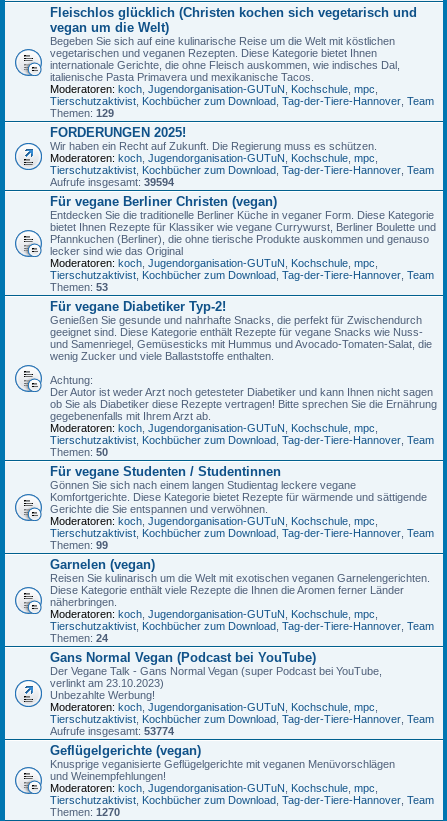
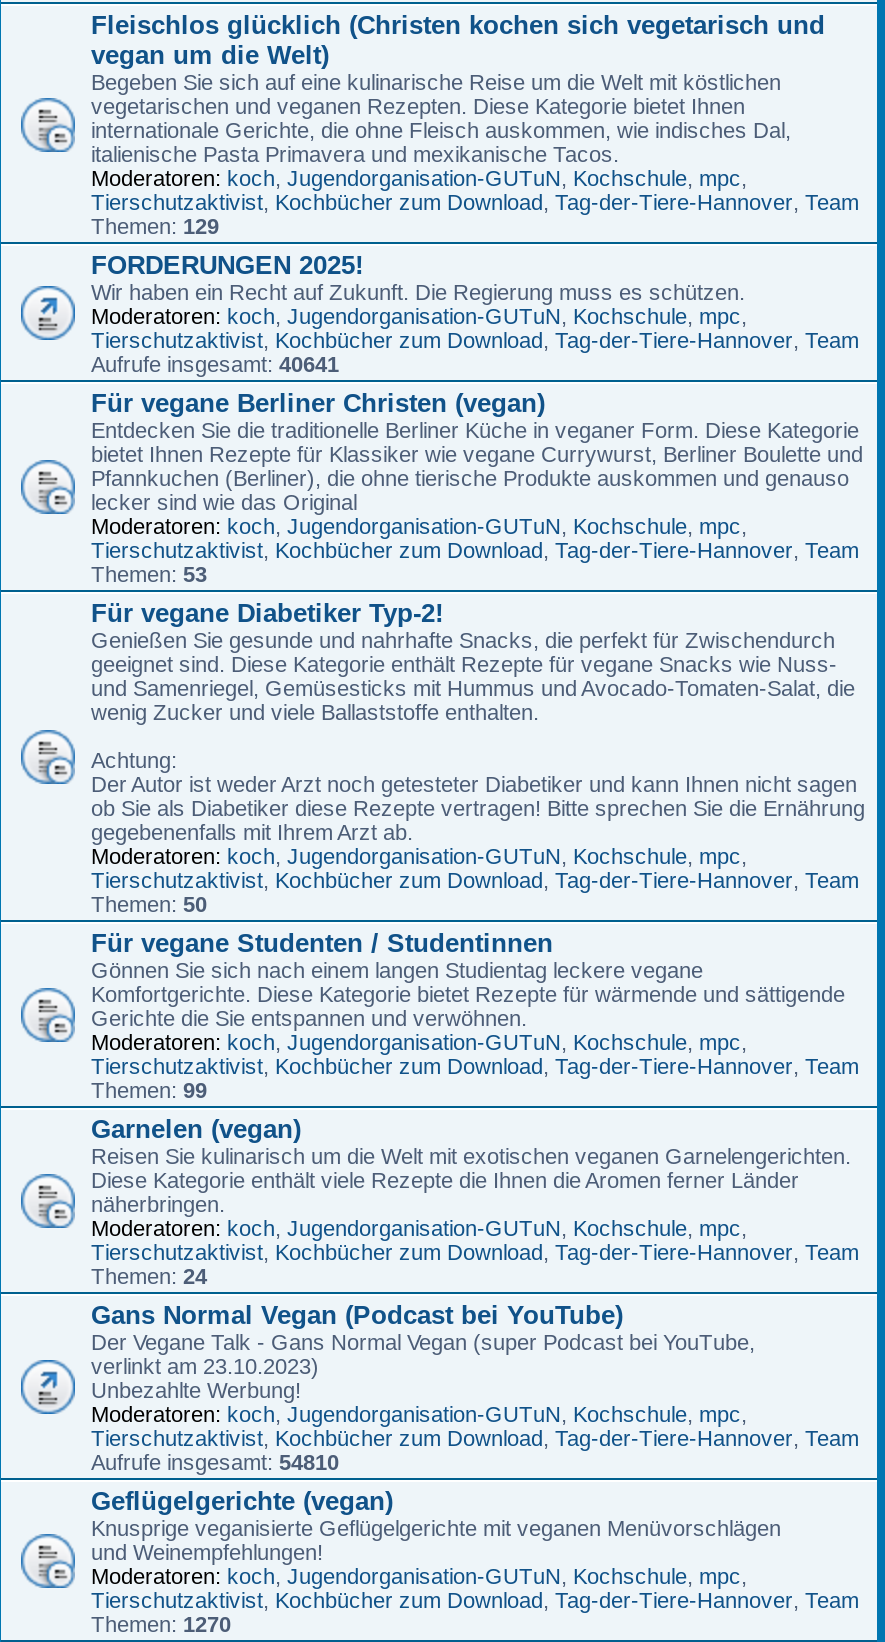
- Aufrufe insgesamt: 39594
+ Aufrufe insgesamt: 40641

- Aufrufe insgesamt: 53774
+ Aufrufe insgesamt: 54810
